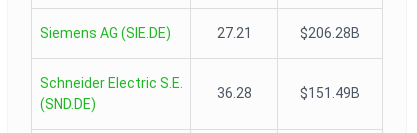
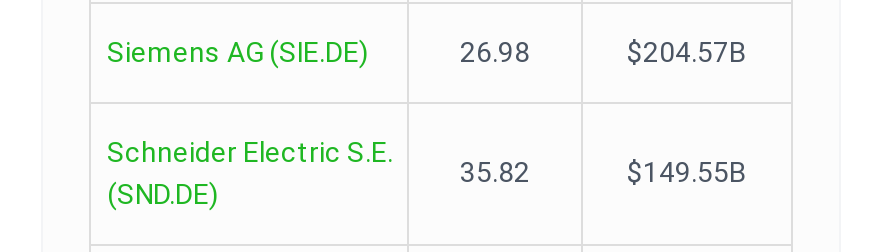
- 27.21
- $206.28B
+ 26.98
+ $204.57B

- 36.28
- $151.49B
+ 35.82
+ $149.55B
